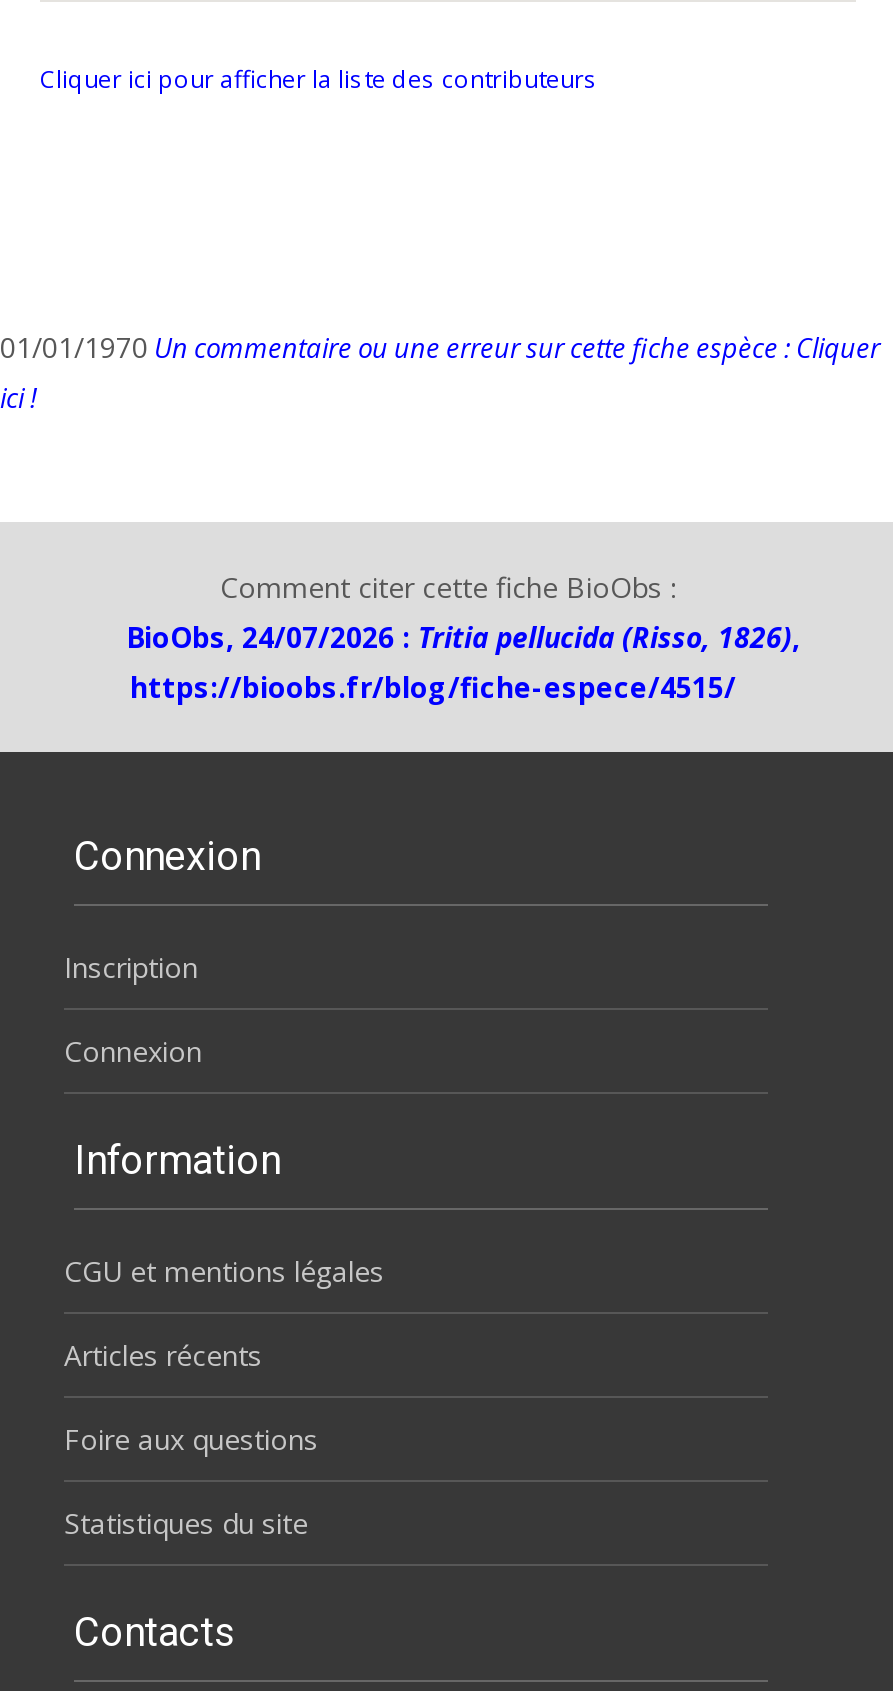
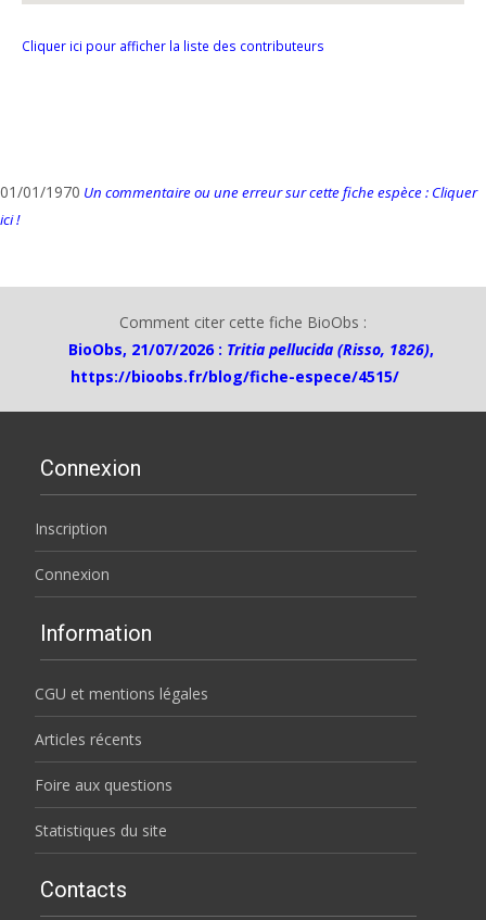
- BioObs, 24/07/2026 : Tritia pellucida (Risso, 1826),
+ BioObs, 21/07/2026 : Tritia pellucida (Risso, 1826),
